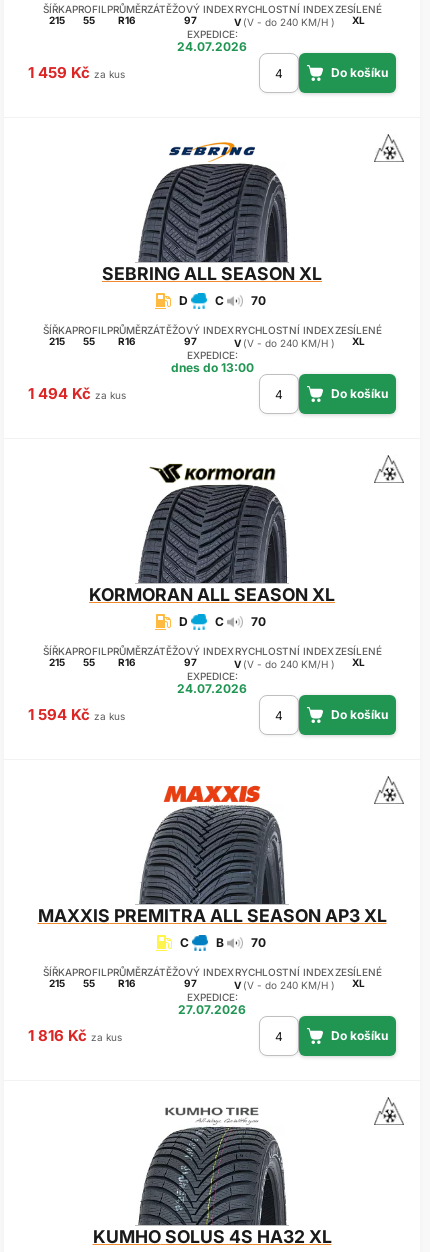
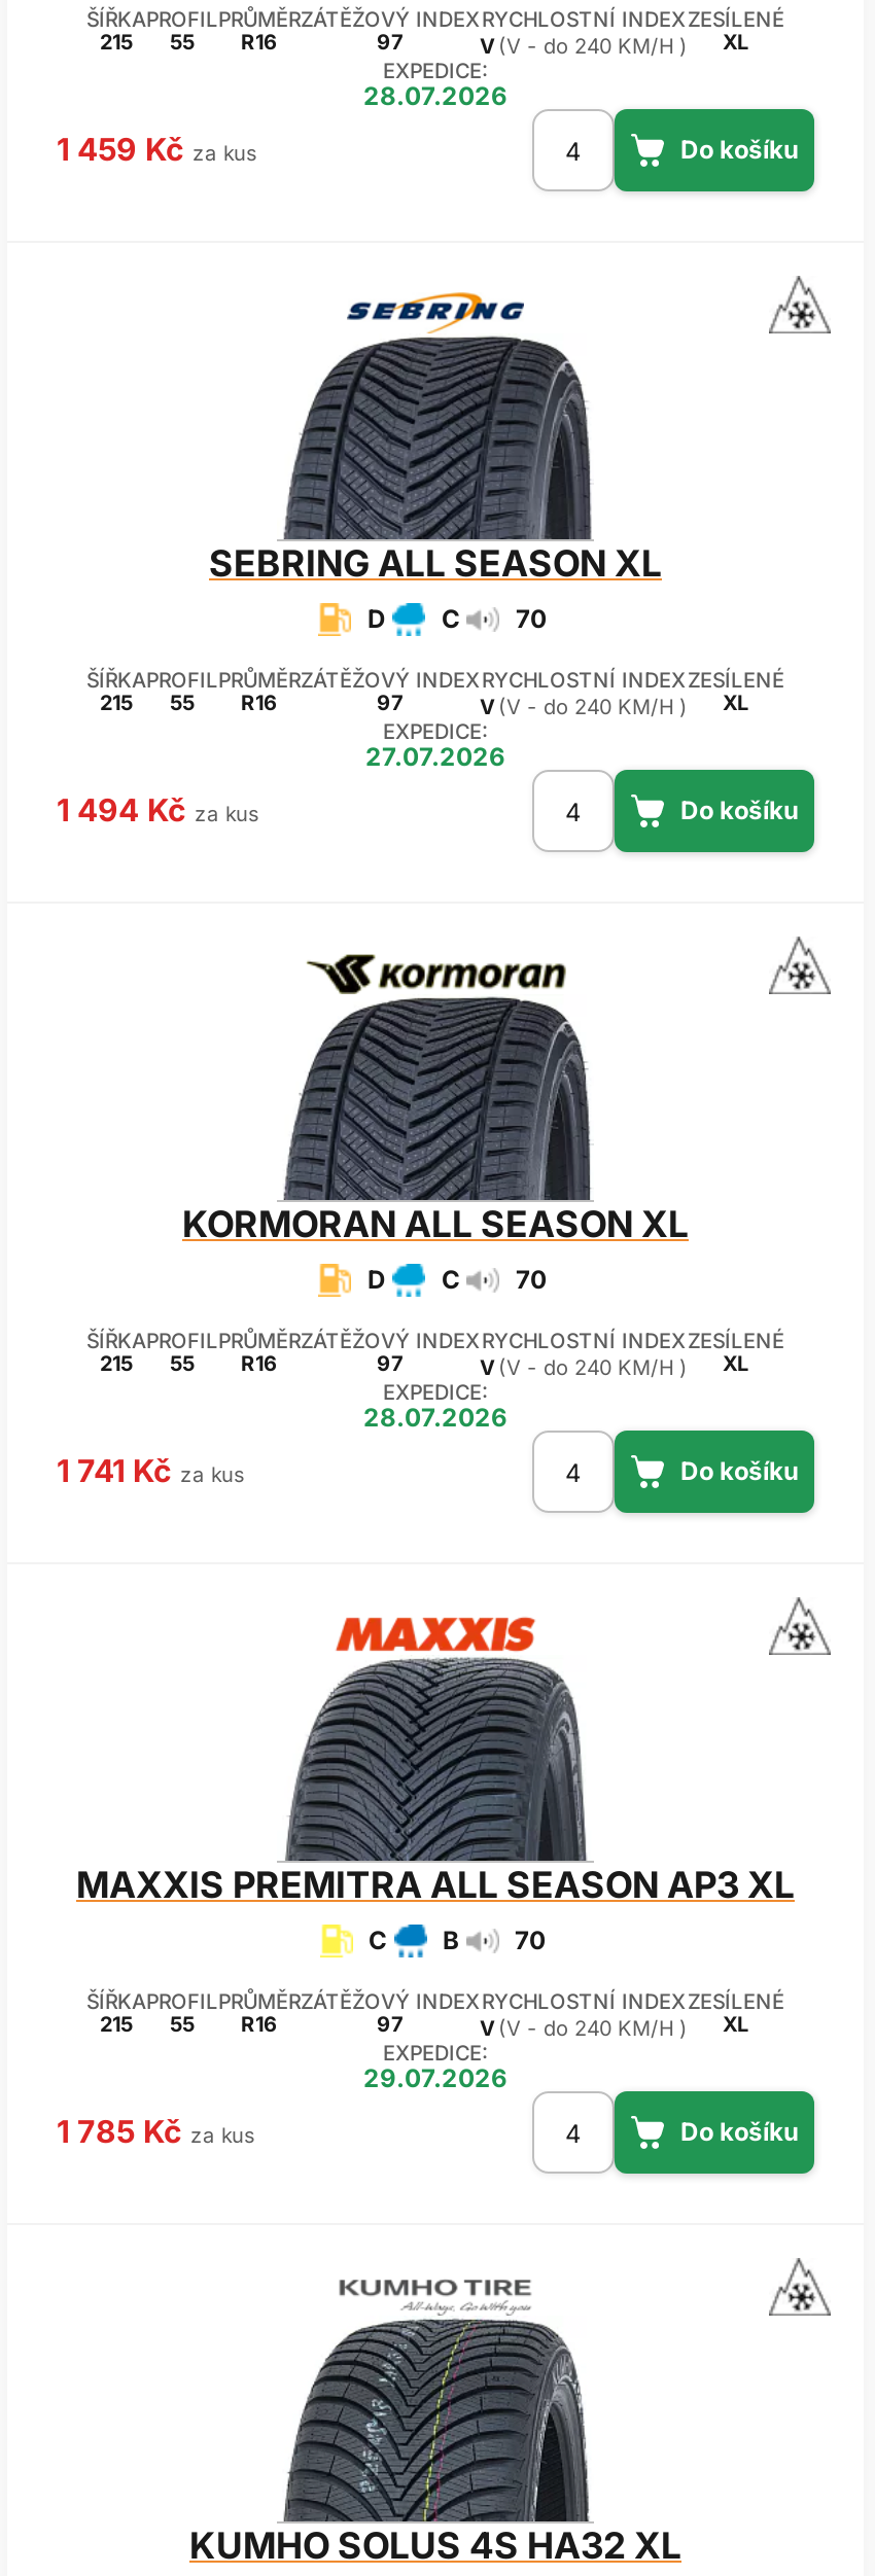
- 24.07.2026
+ 28.07.2026

- dnes do 13:00
+ 27.07.2026

- 24.07.2026
+ 28.07.2026

- 1 594 Kč za kus
+ 1 741 Kč za kus

- 27.07.2026
+ 29.07.2026

- 1 816 Kč za kus
+ 1 785 Kč za kus
